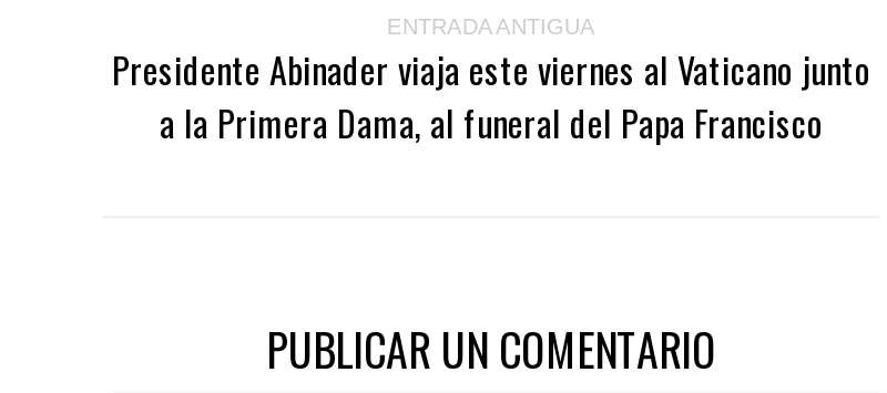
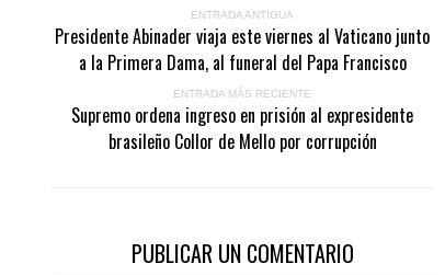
+ ENTRADA MÁS RECIENTE
+ Supremo ordena ingreso en prisión al expresidente
+ brasileño Collor de Mello por corrupción
